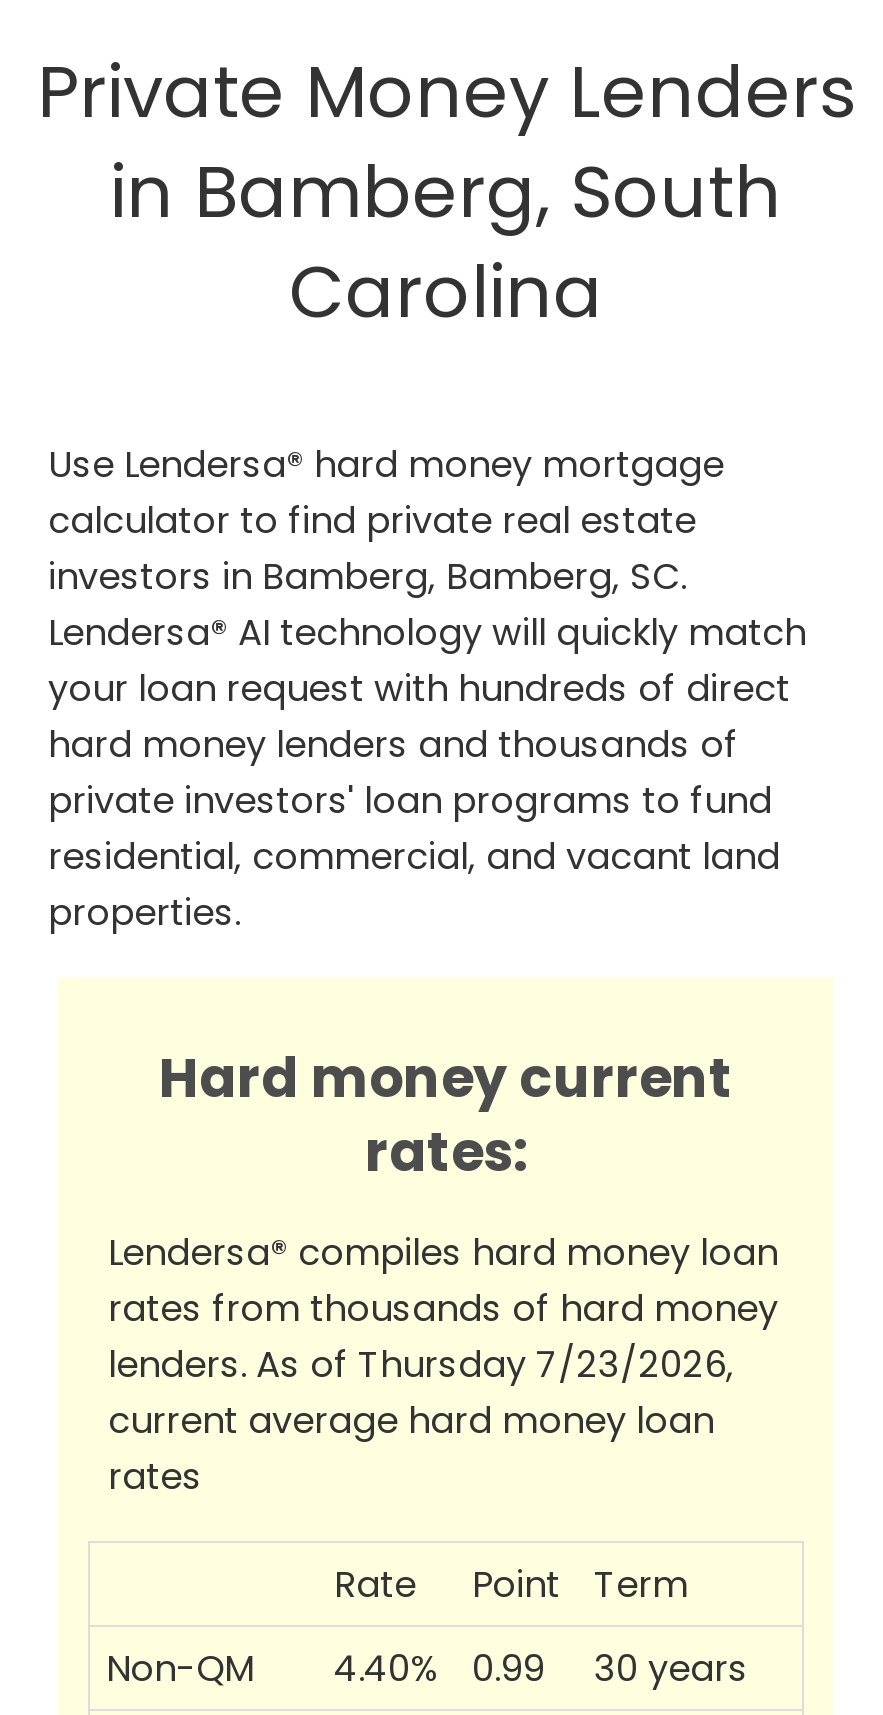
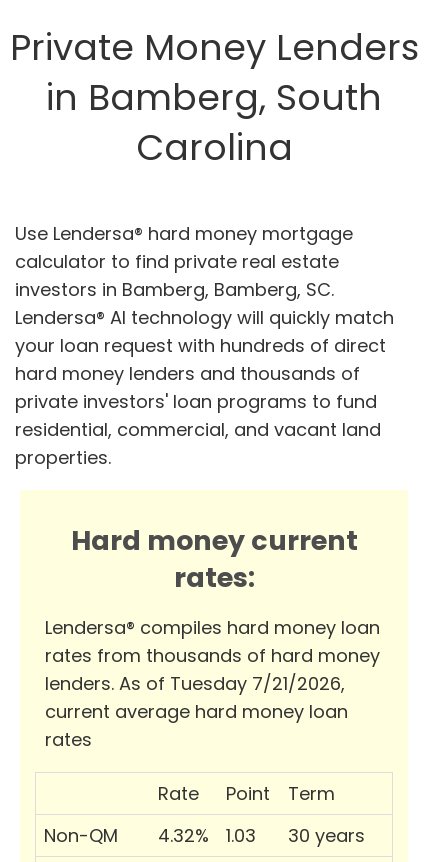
- lenders. As of Thursday 7/23/2026,
+ lenders. As of Tuesday 7/21/2026,

- 4.40%
+ 4.32%

- 0.99
+ 1.03
